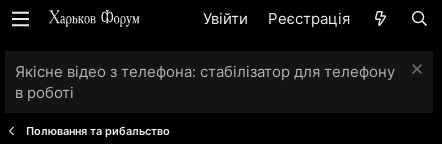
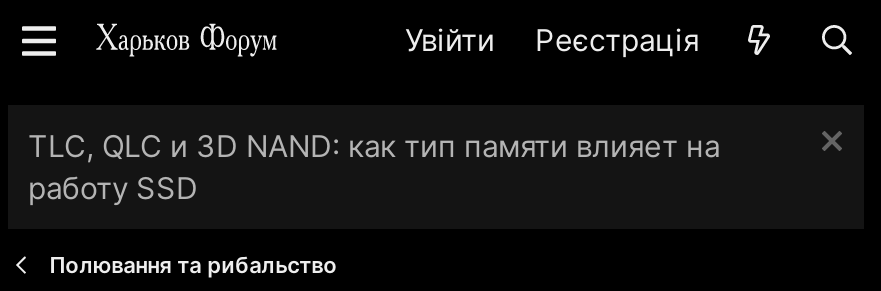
- Якісне відео з телефона: стабілізатор для телефону
- в роботі
+ TLC, QLC и 3D NAND: как тип памяти влияет на
+ работу SSD
